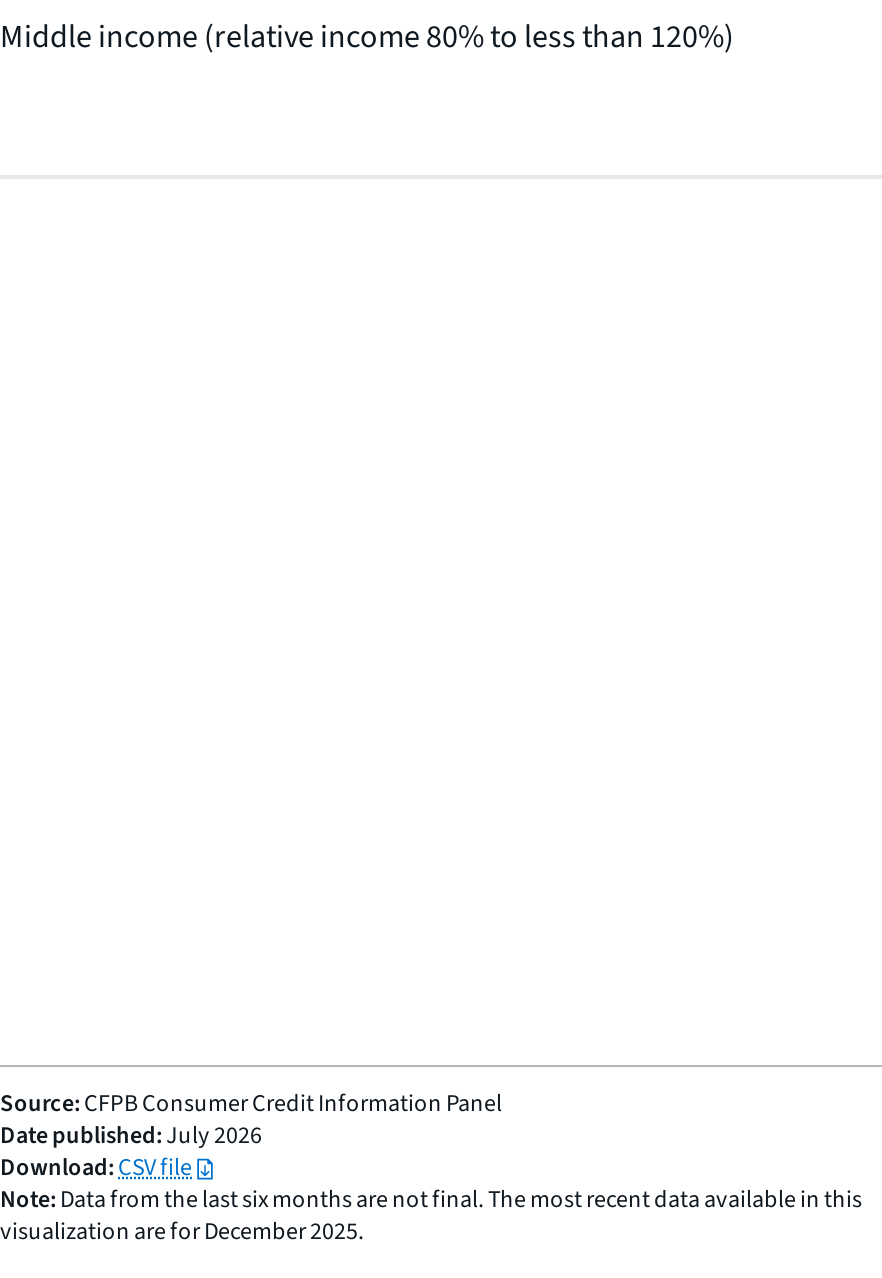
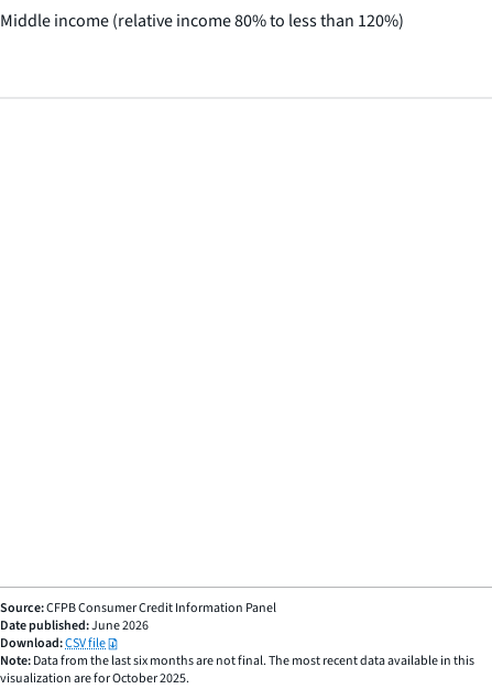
- Date published: July 2026
+ Date published: June 2026

- visualization are for December 2025.
+ visualization are for October 2025.
